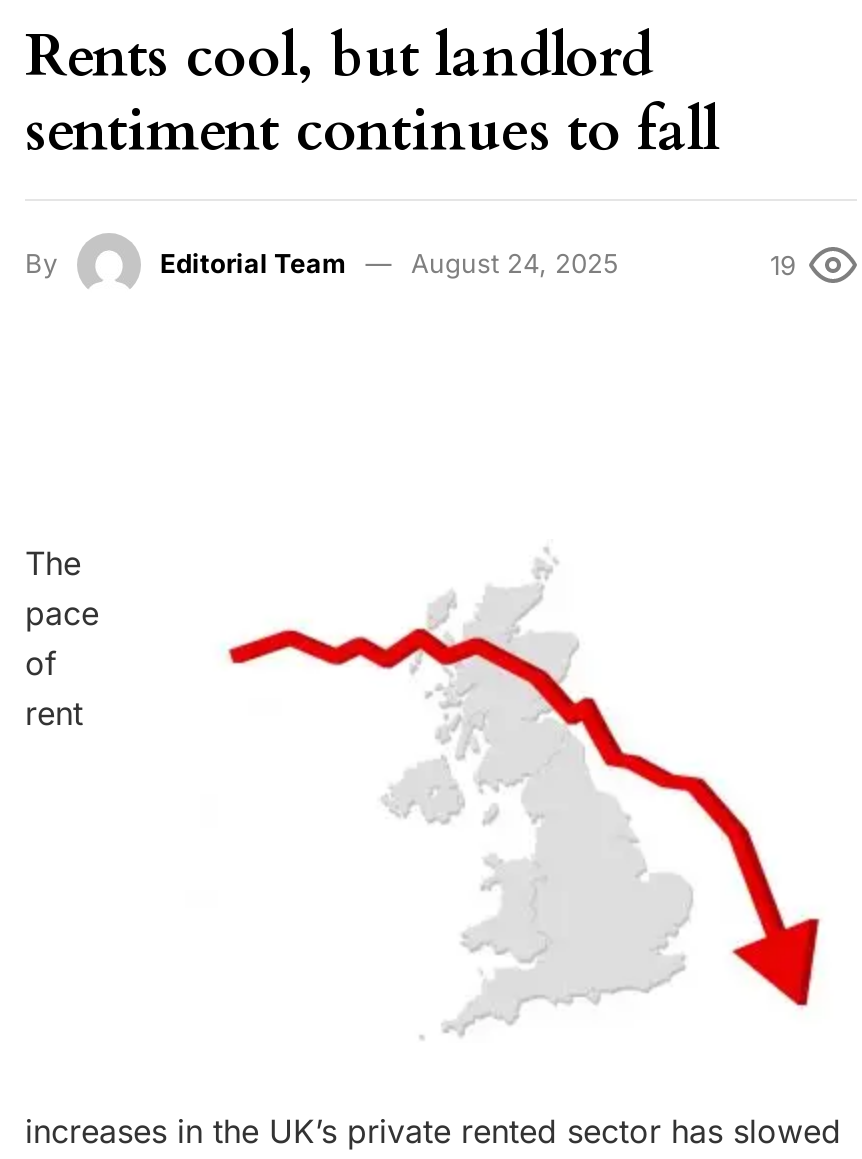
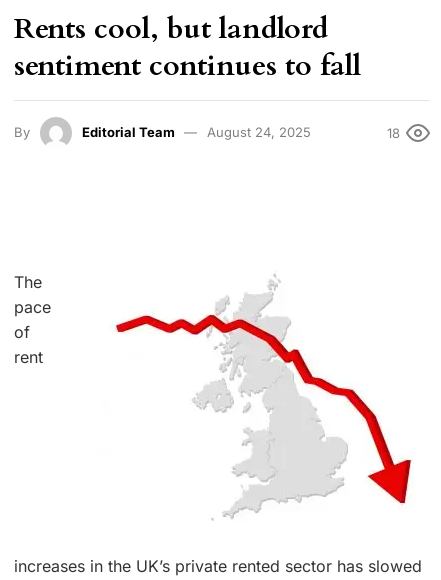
- 19
+ 18
